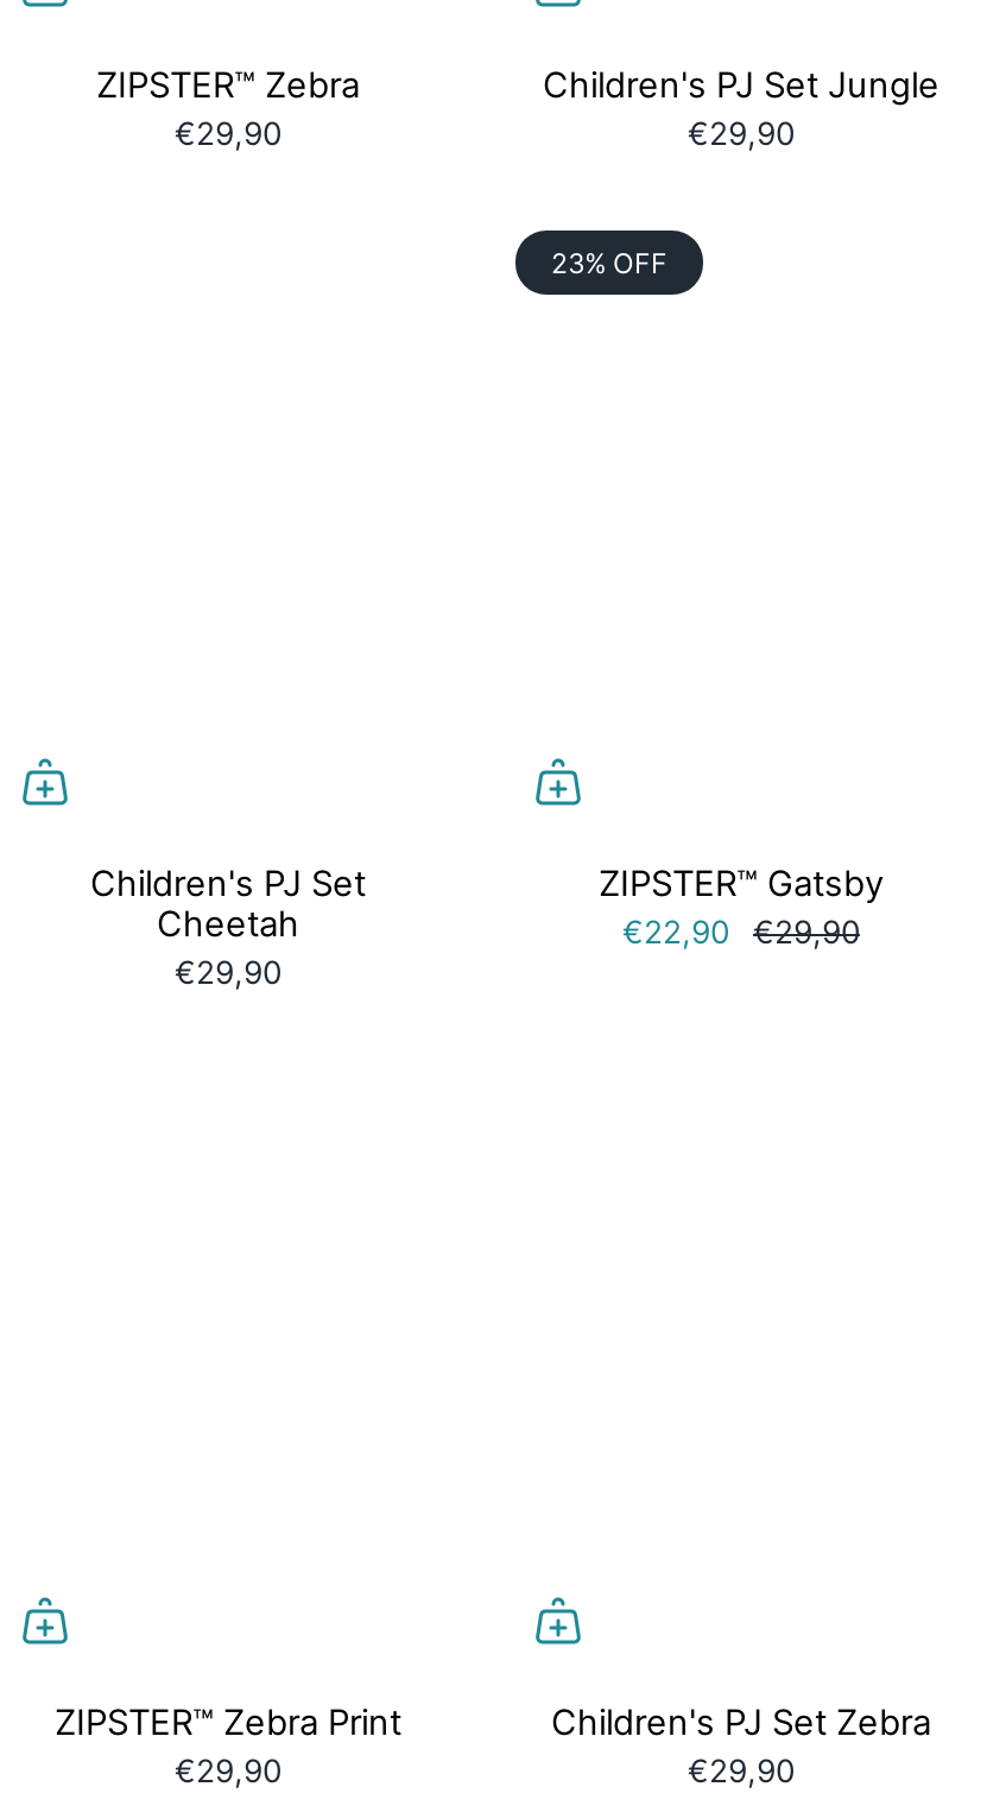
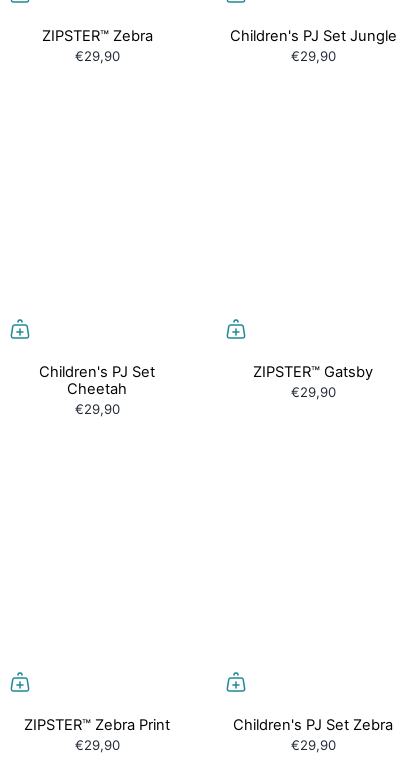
- 23% OFF

- €22,90 €29,90
+ €29,90
